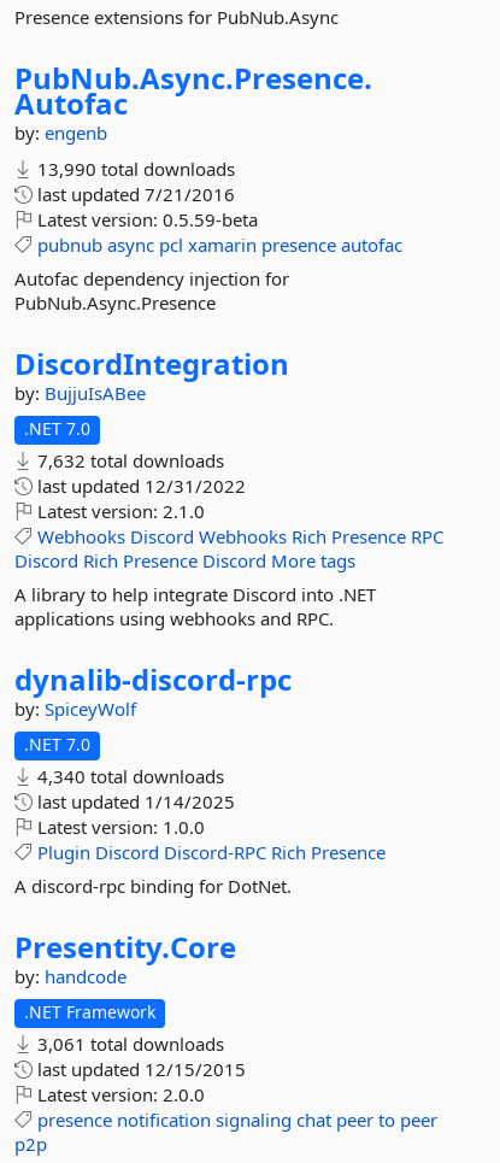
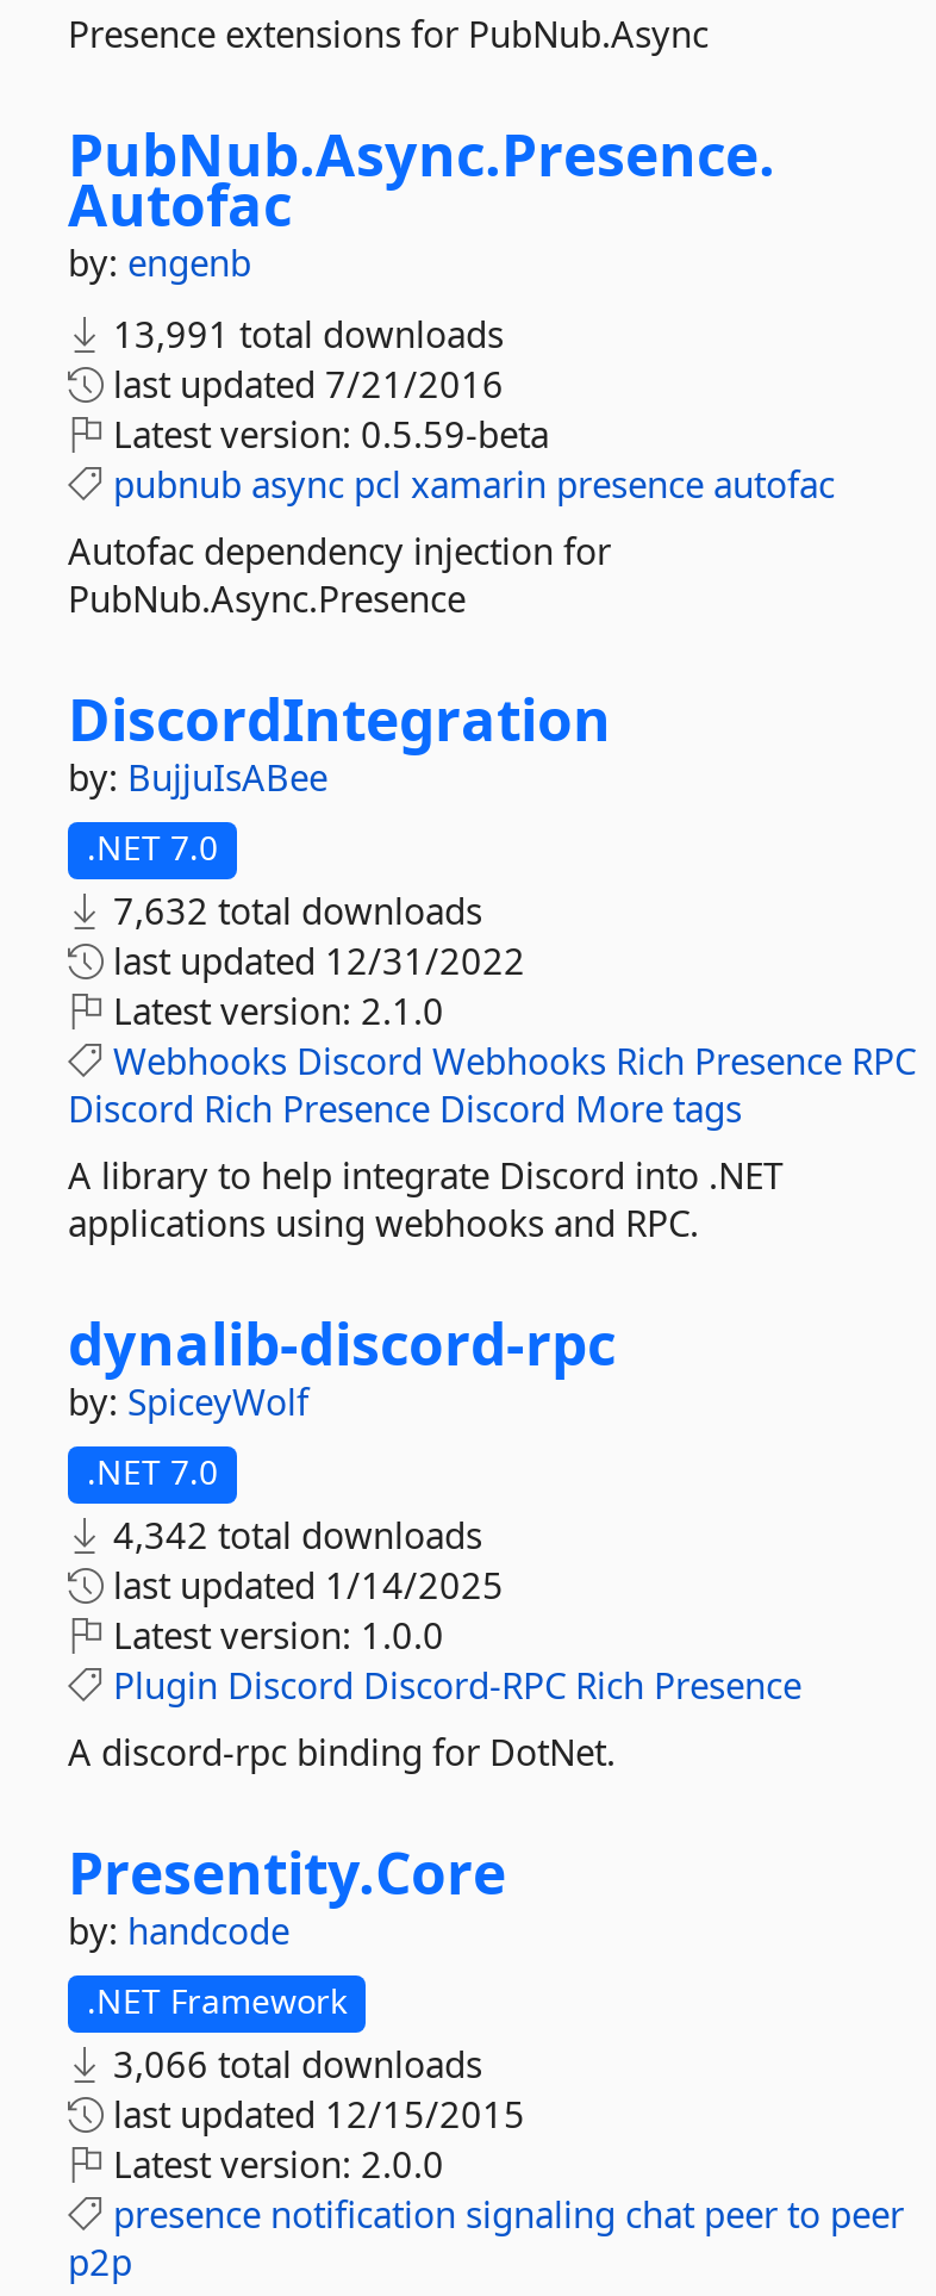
- 13,990 total downloads
+ 13,991 total downloads

- 4,340 total downloads
+ 4,342 total downloads

- 3,061 total downloads
+ 3,066 total downloads
